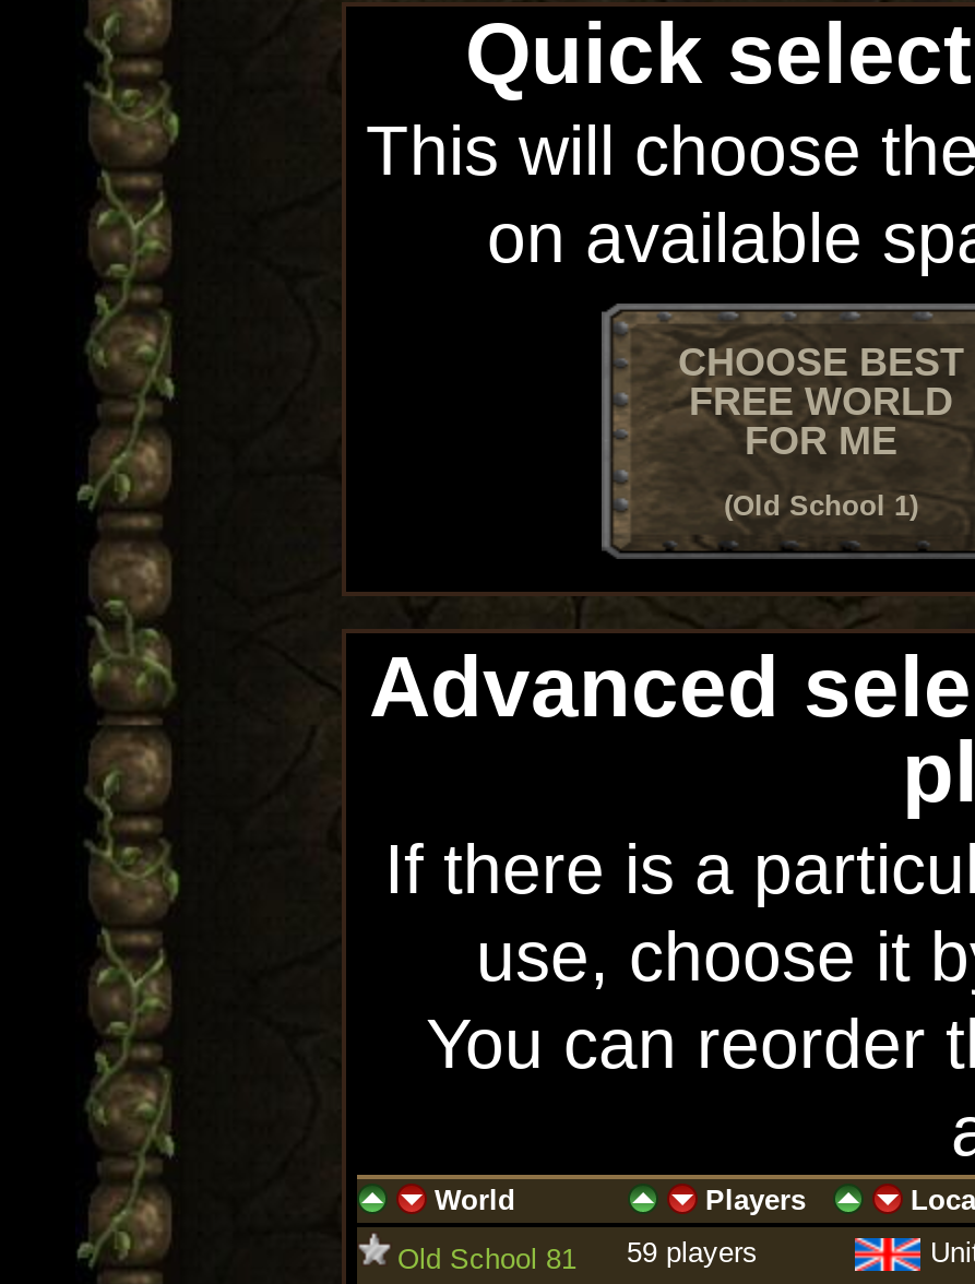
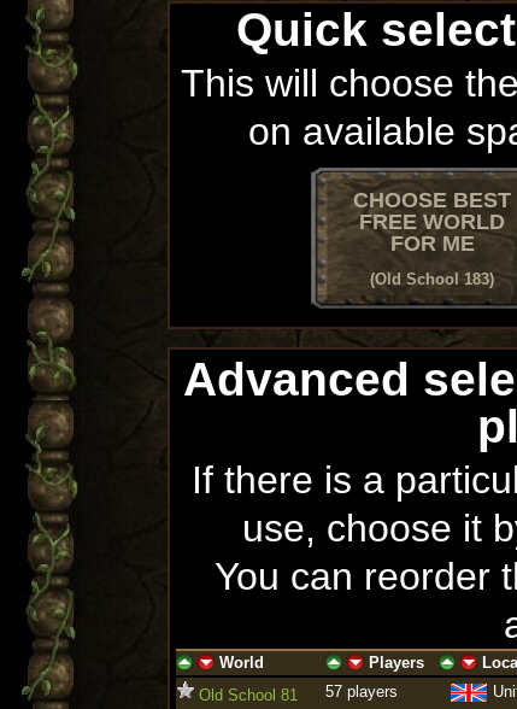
- (Old School 1)
+ (Old School 183)

- Old School 81 59 players
+ Old School 81 57 players
